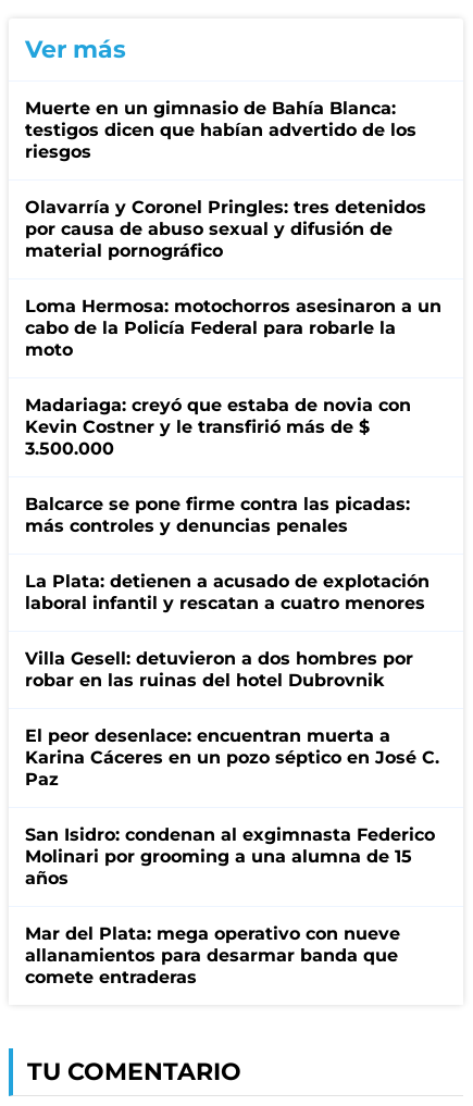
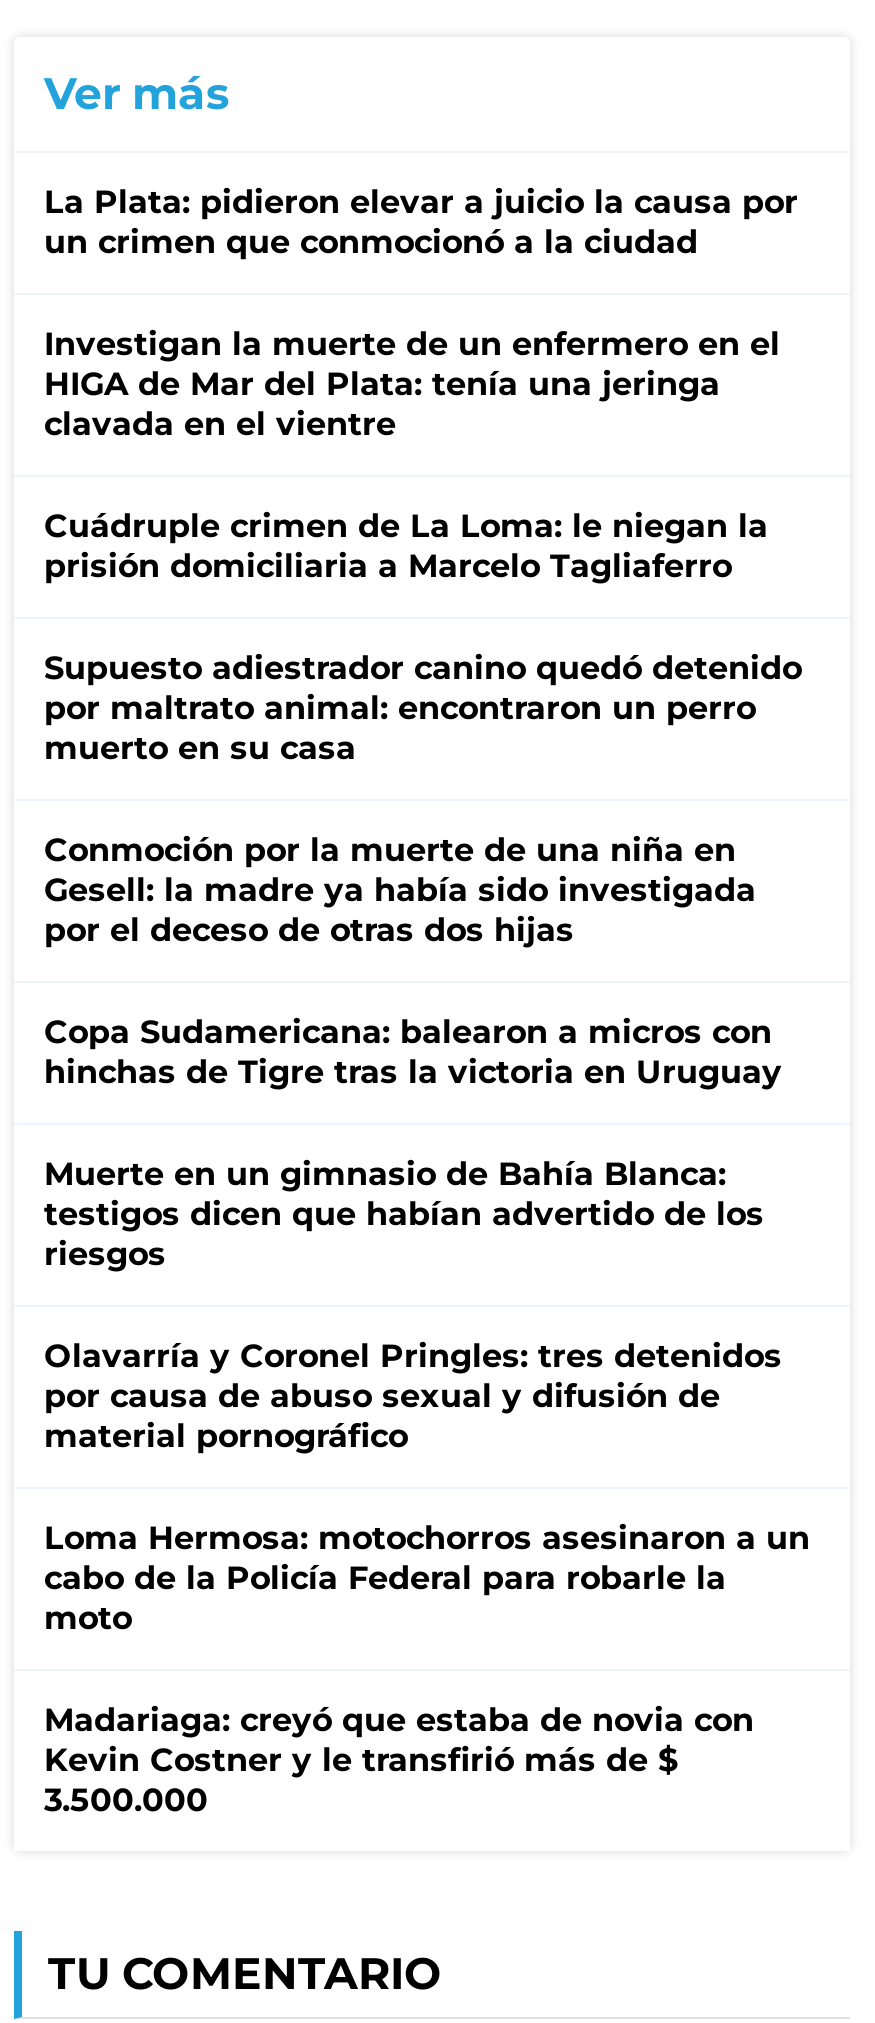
+ La Plata: pidieron elevar a juicio la causa por
+ un crimen que conmocionó a la ciudad
+ Investigan la muerte de un enfermero en el
+ HIGA de Mar del Plata: tenía una jeringa
+ clavada en el vientre
+ Cuádruple crimen de La Loma: le niegan la
+ prisión domiciliaria a Marcelo Tagliaferro
+ Supuesto adiestrador canino quedó detenido
+ por maltrato animal: encontraron un perro
+ muerto en su casa
+ Conmoción por la muerte de una niña en
+ Gesell: la madre ya había sido investigada
+ por el deceso de otras dos hijas
+ Copa Sudamericana: balearon a micros con
+ hinchas de Tigre tras la victoria en Uruguay

moved down: Muerte en un gimnasio de Bahía Blanca: | testigos dicen que habían advertido de los | riesgos | ... | Kevin Costner y le transfirió más de $ | 3.500.000

- Balcarce se pone firme contra las picadas:
- más controles y denuncias penales
- La Plata: detienen a acusado de explotación
- laboral infantil y rescatan a cuatro menores
- Villa Gesell: detuvieron a dos hombres por
- robar en las ruinas del hotel Dubrovnik
- El peor desenlace: encuentran muerta a
- Karina Cáceres en un pozo séptico en José C.
- Paz
- San Isidro: condenan al exgimnasta Federico
- Molinari por grooming a una alumna de 15
- años
- Mar del Plata: mega operativo con nueve
- allanamientos para desarmar banda que
- comete entraderas
